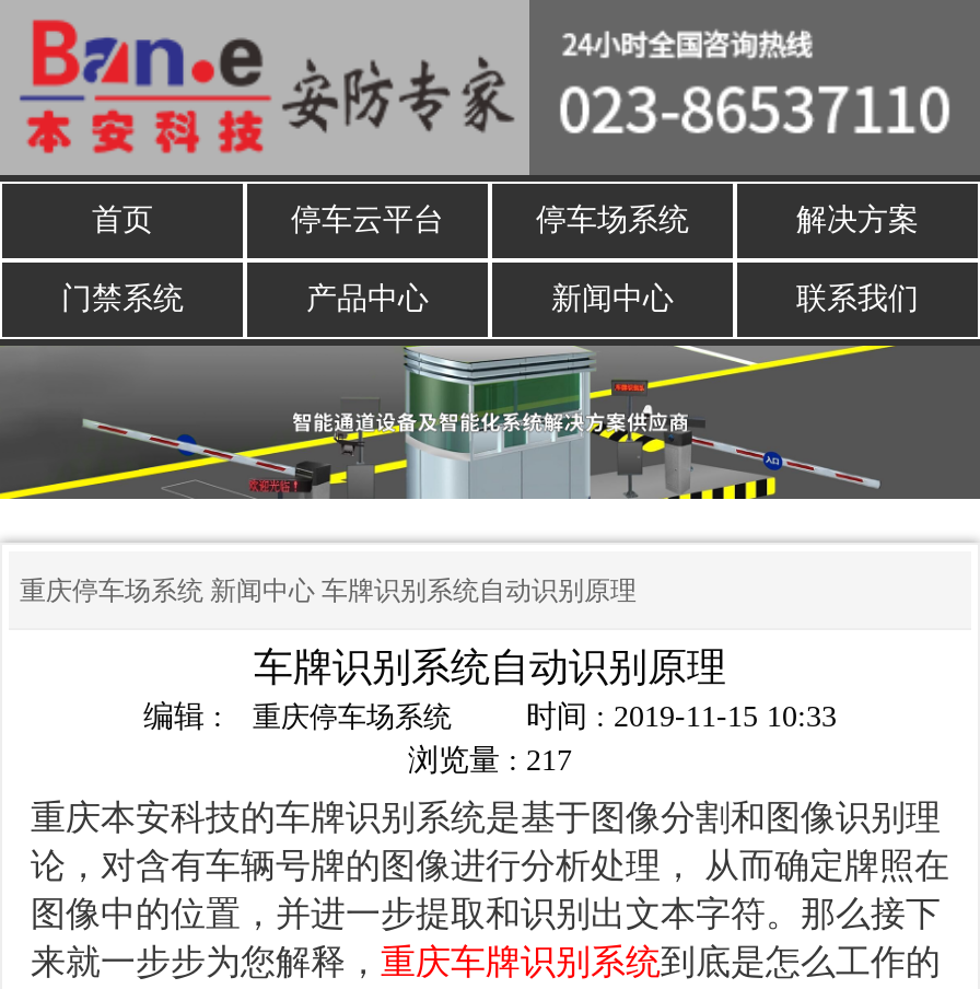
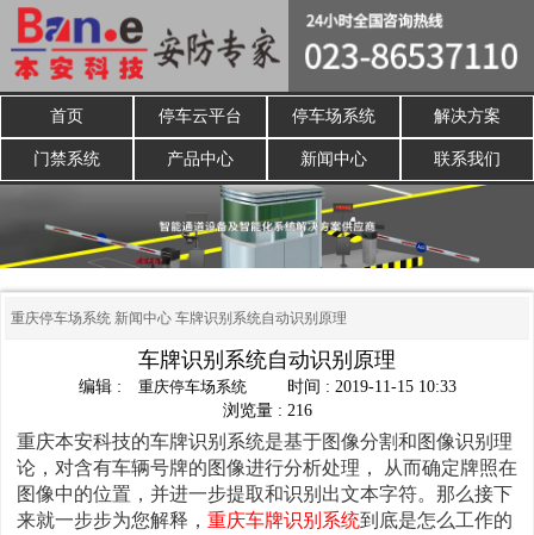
- 浏览量 : 217
+ 浏览量 : 216
